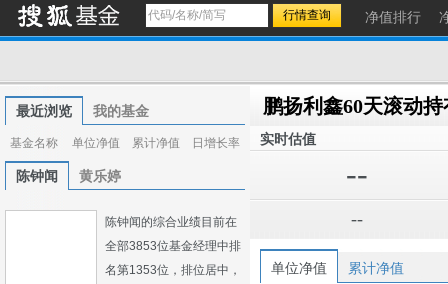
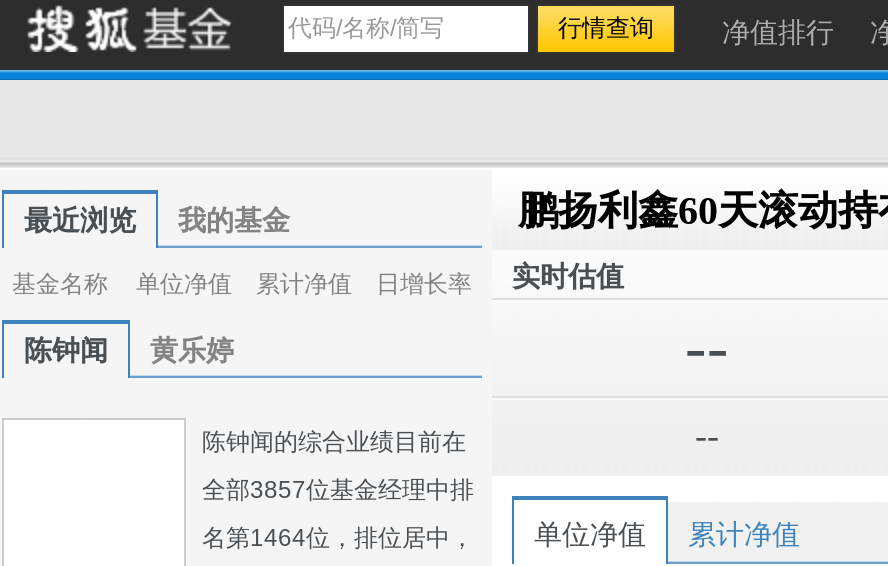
- 全部3853位基金经理中排
+ 全部3857位基金经理中排

- 名第1353位，排位居中，
+ 名第1464位，排位居中，
